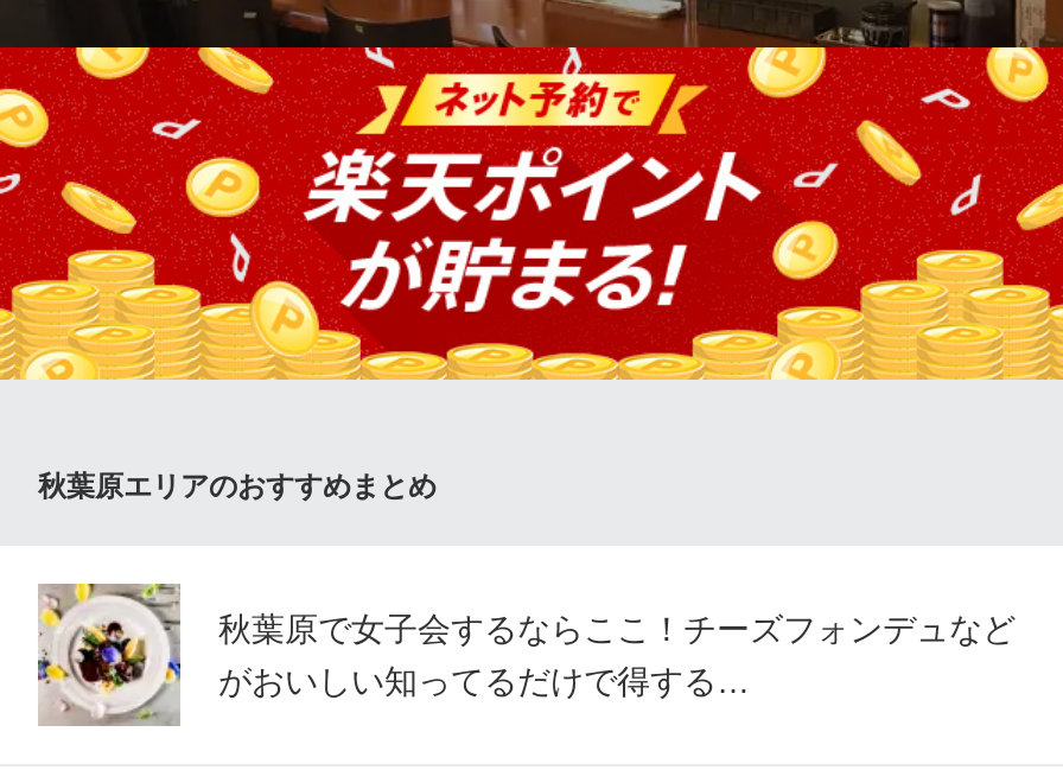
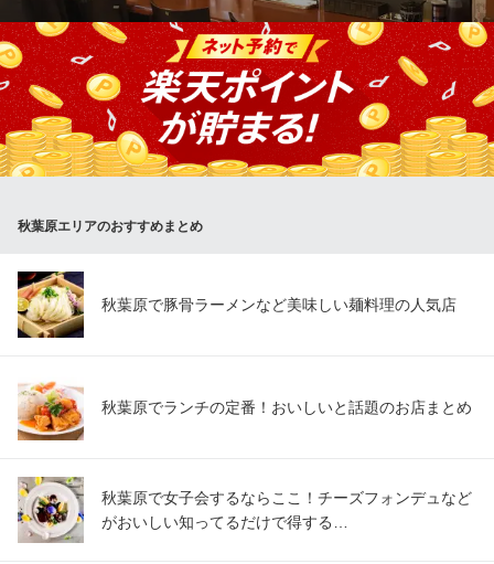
+ [image]
+ 秋葉原で豚骨ラーメンなど美味しい麺料理の人気店

+ [image]
+ 秋葉原でランチの定番！おいしいと話題のお店まとめ
